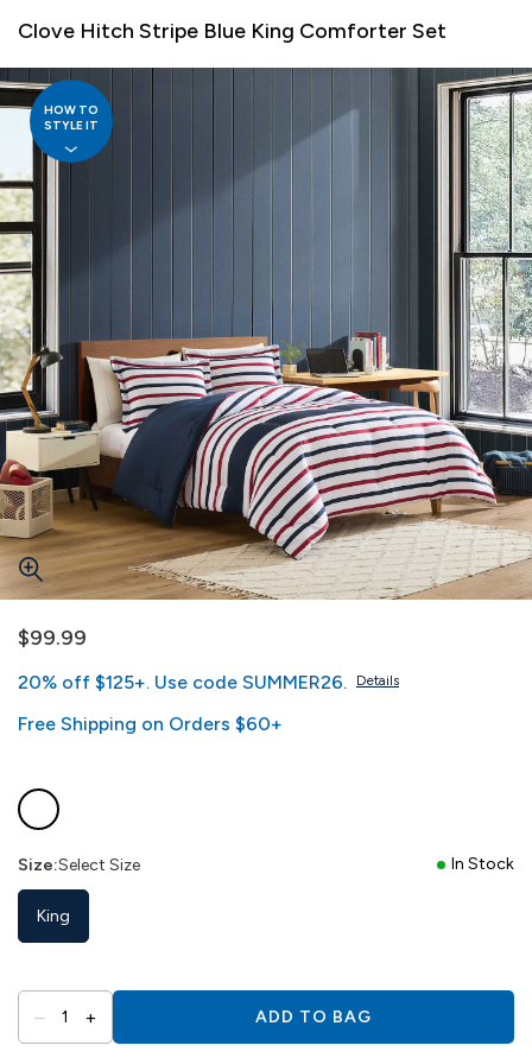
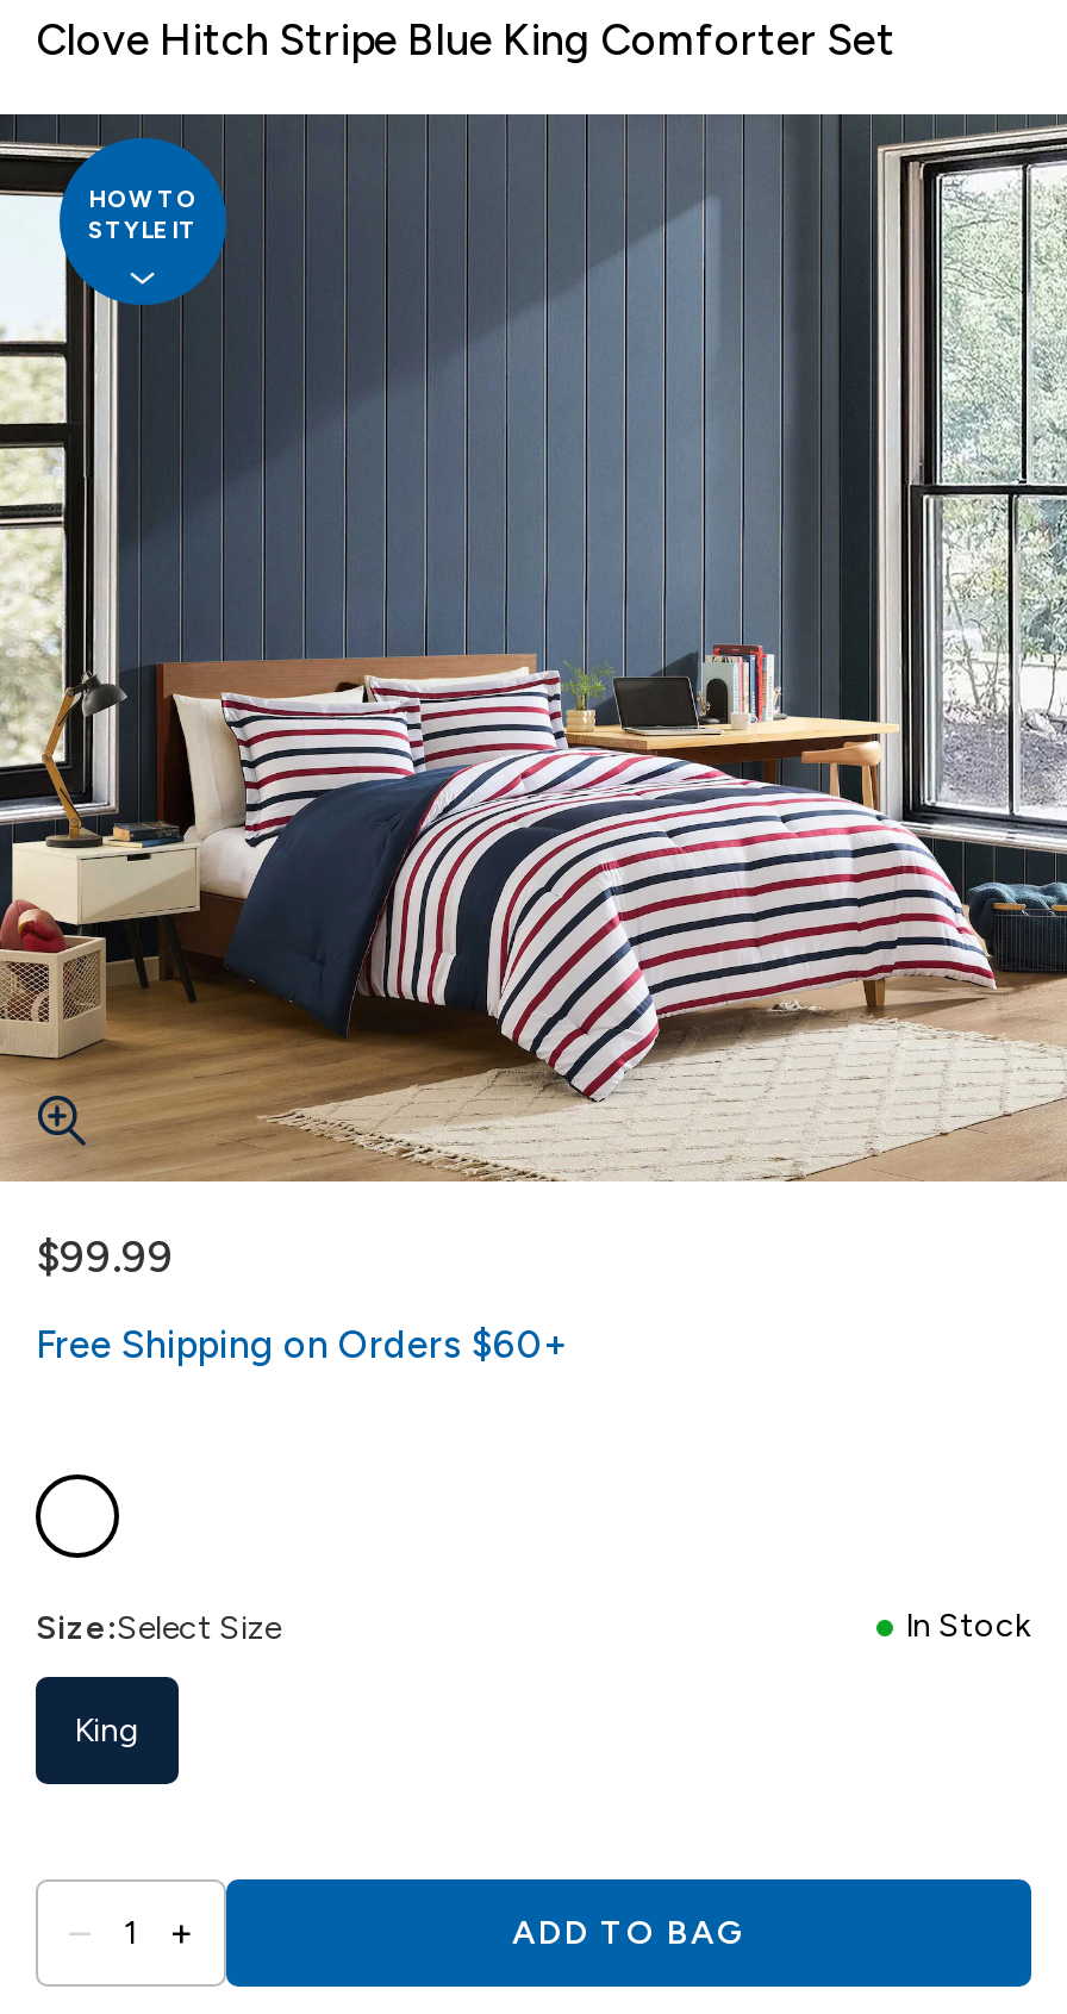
- 20% off $125+. Use code SUMMER26. Details
